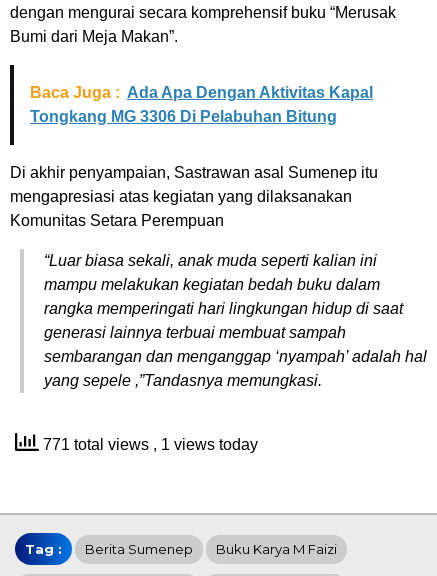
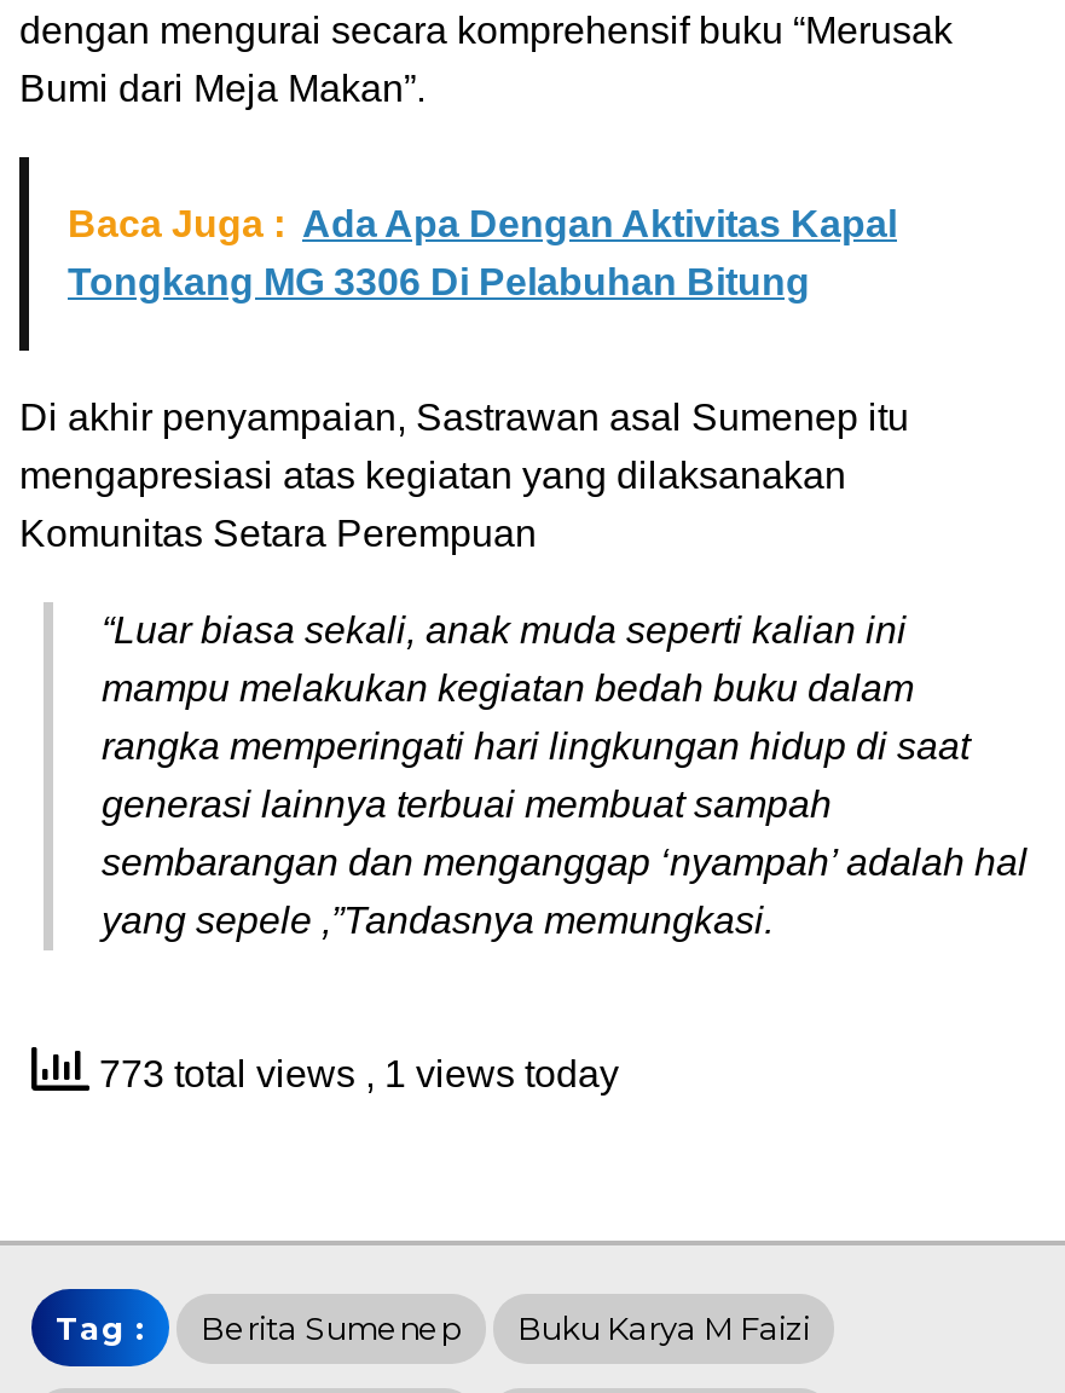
- 771 total views, 1 views today
+ 773 total views, 1 views today
